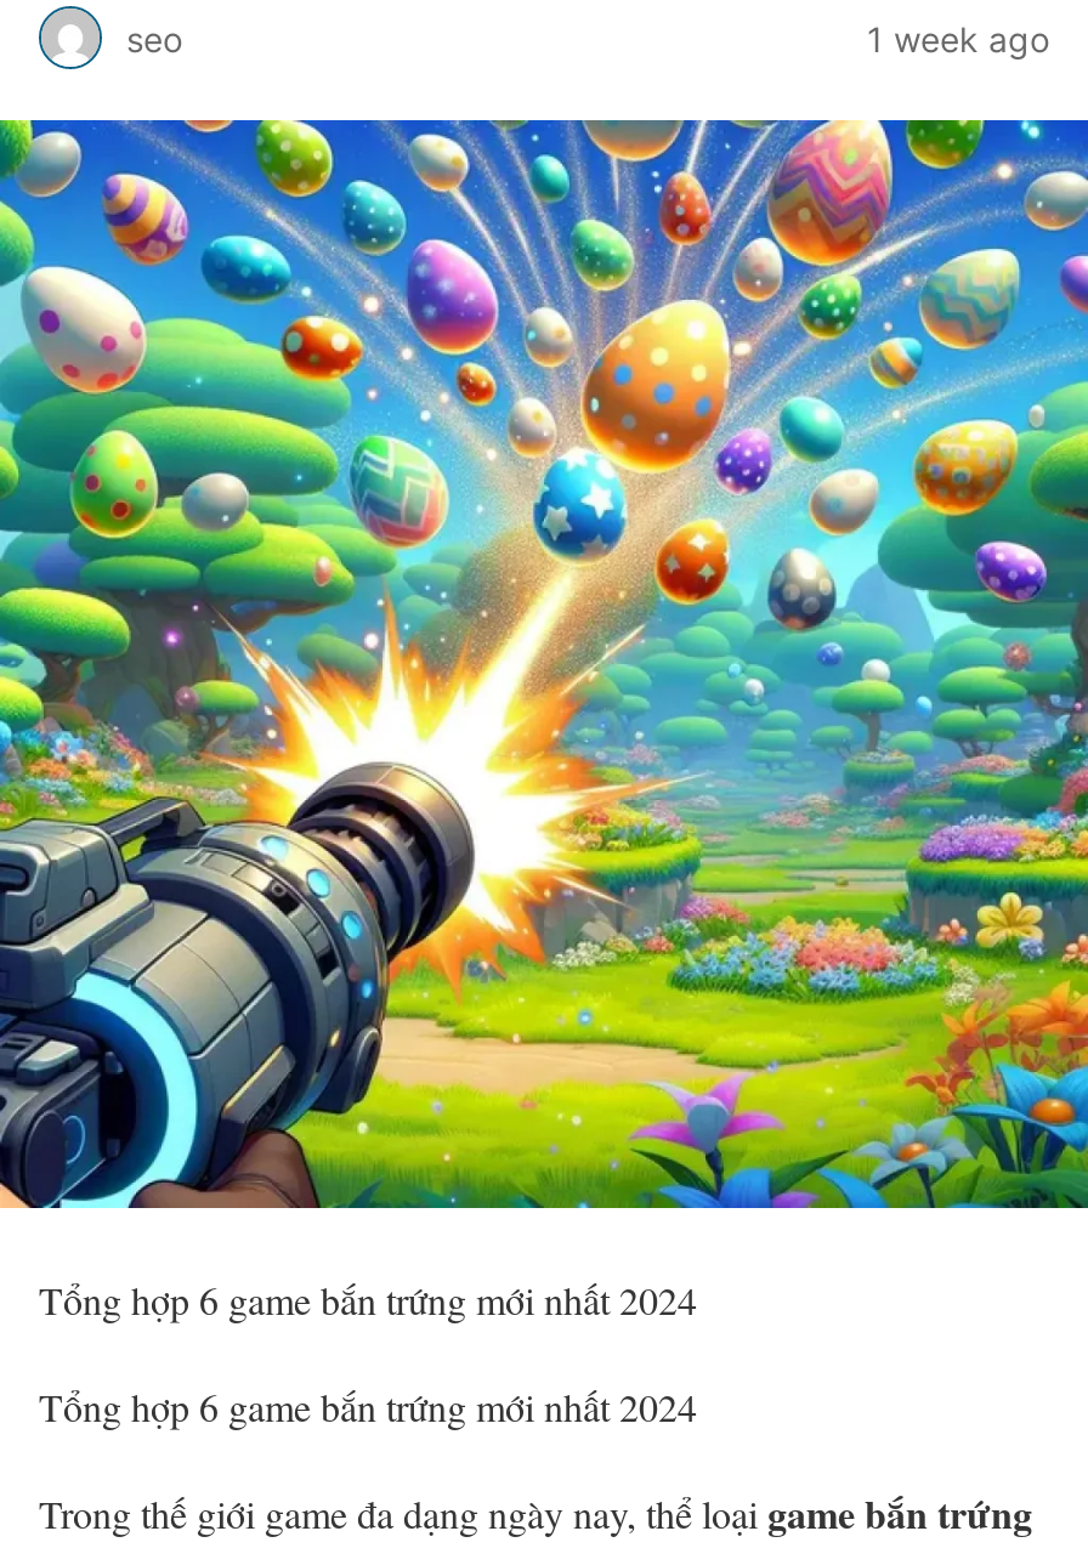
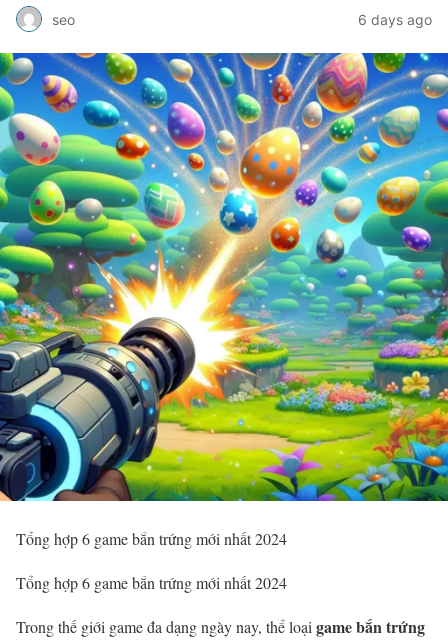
- 1 week ago
+ 6 days ago
